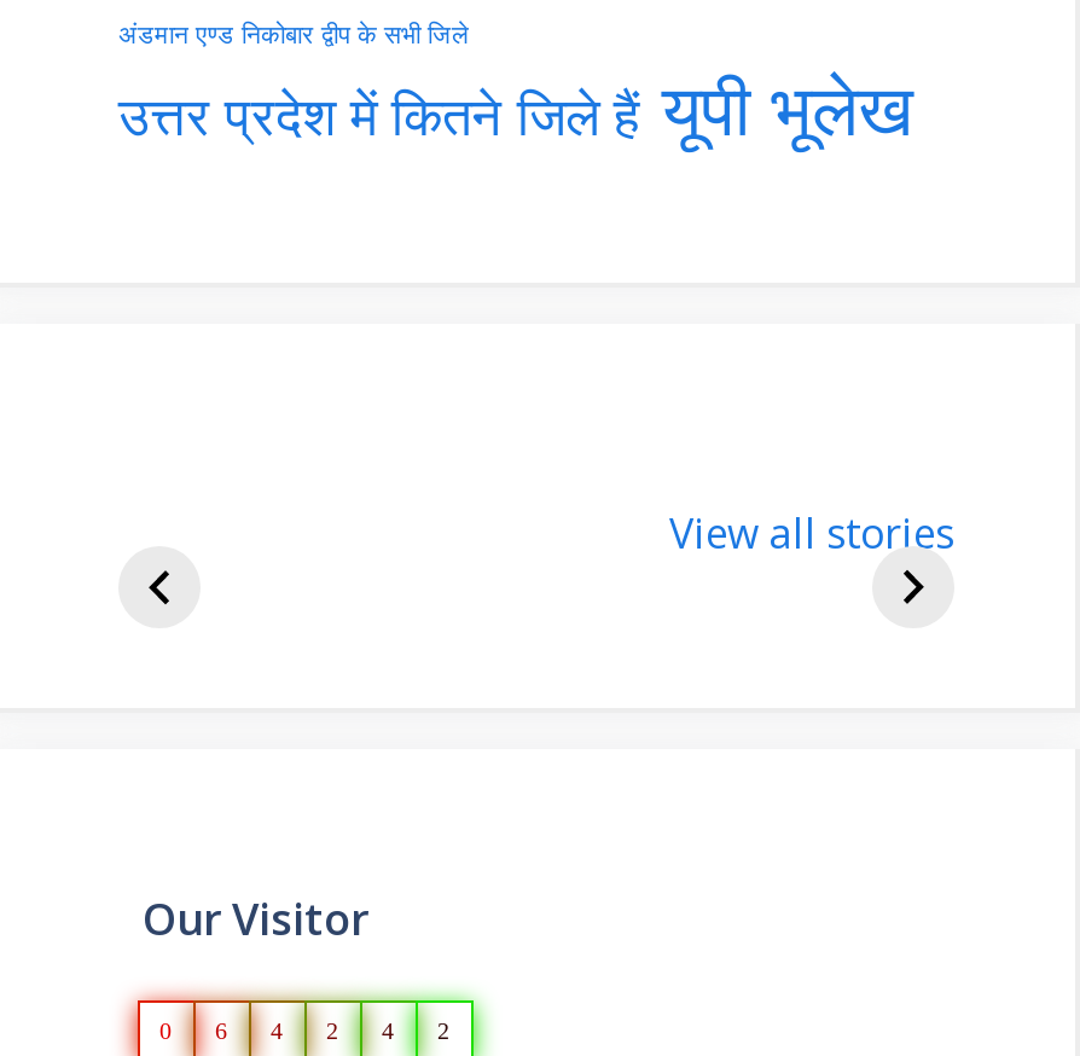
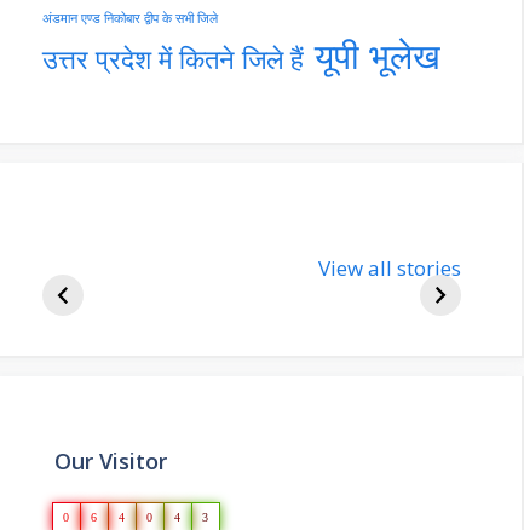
- 2
+ 0

- 2
+ 3
